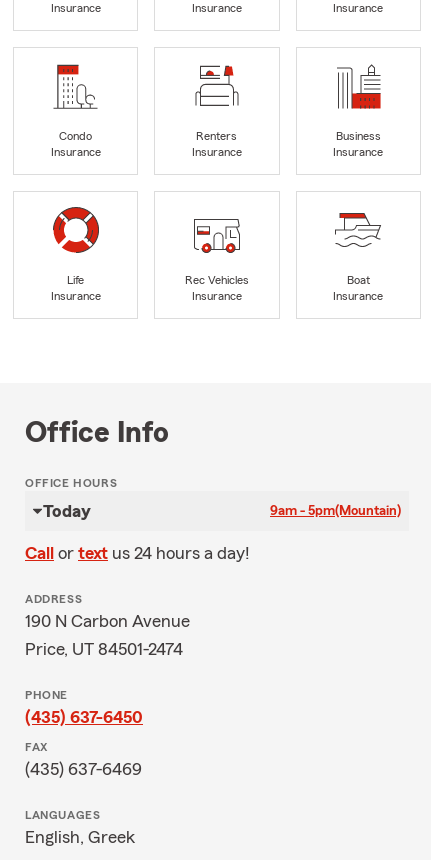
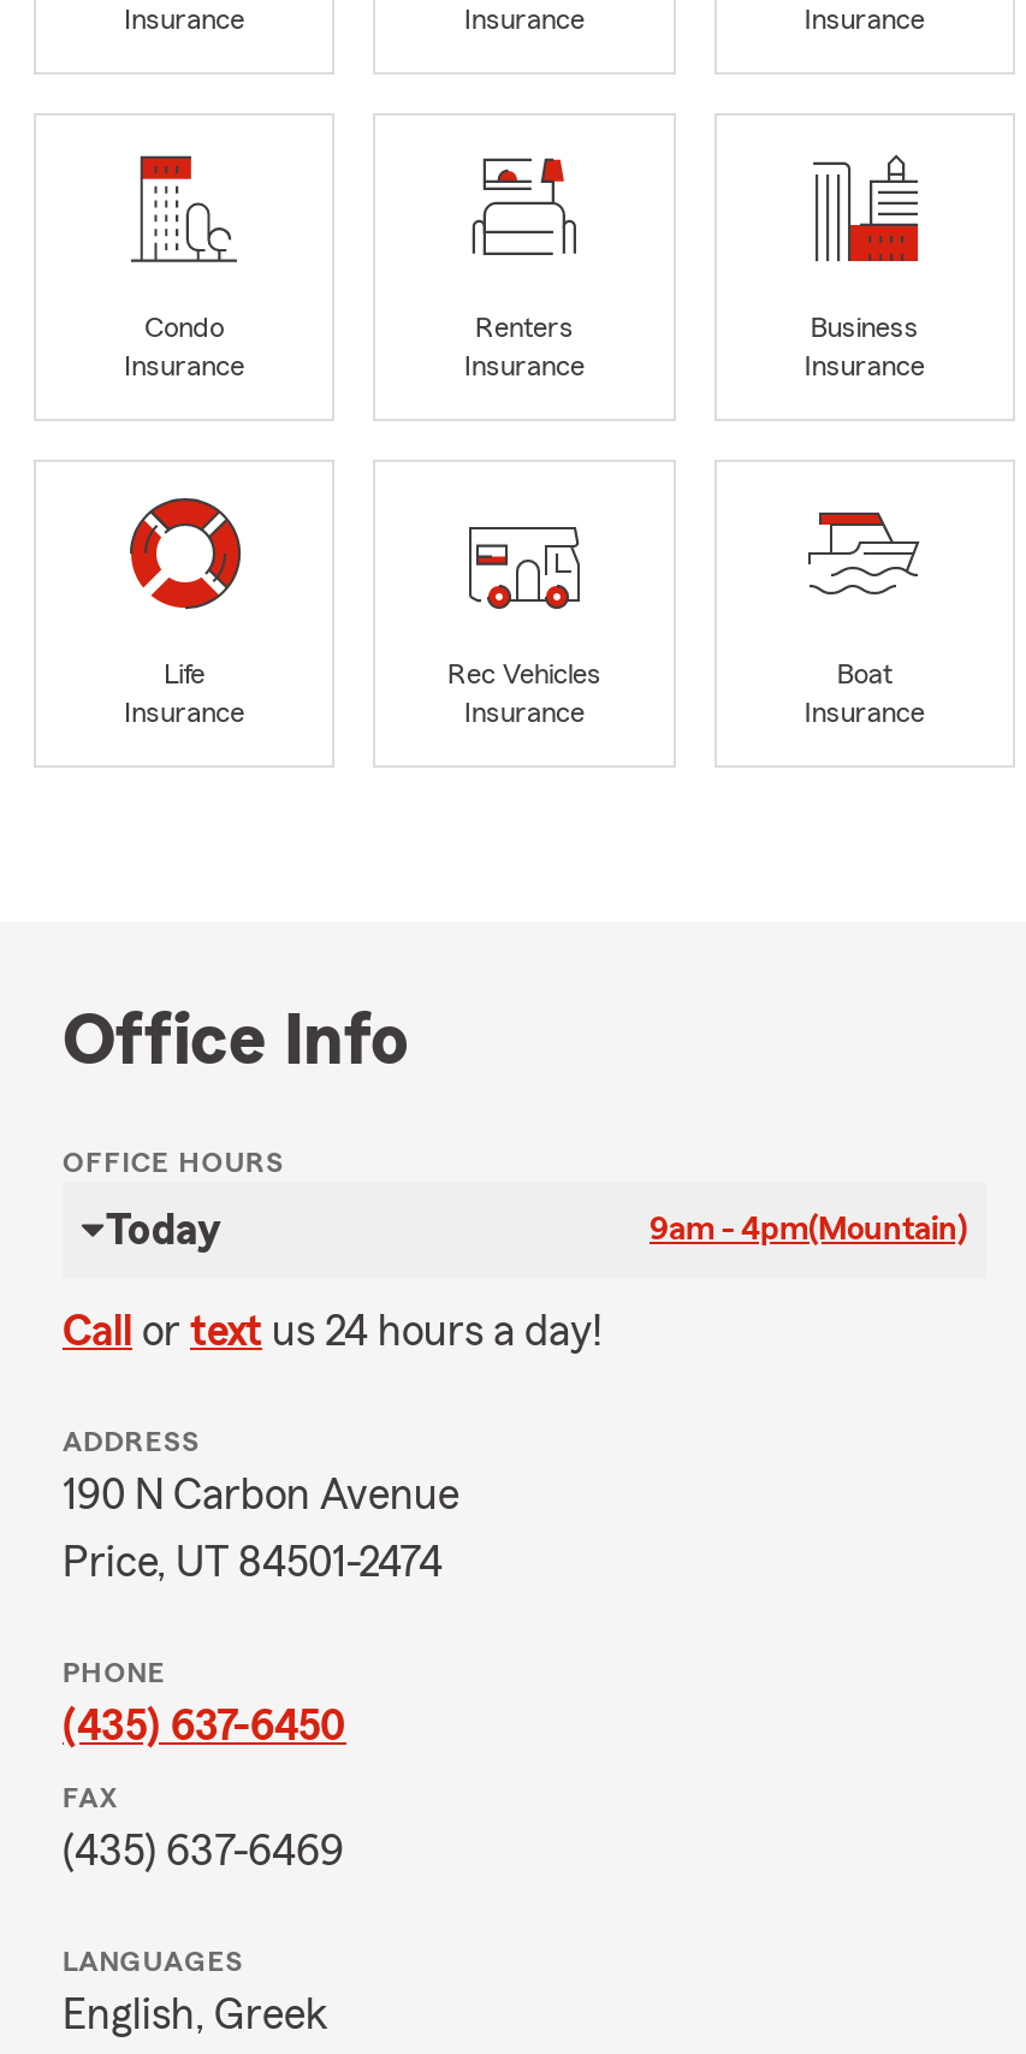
- 9am - 5pm(Mountain)
+ 9am - 4pm(Mountain)
